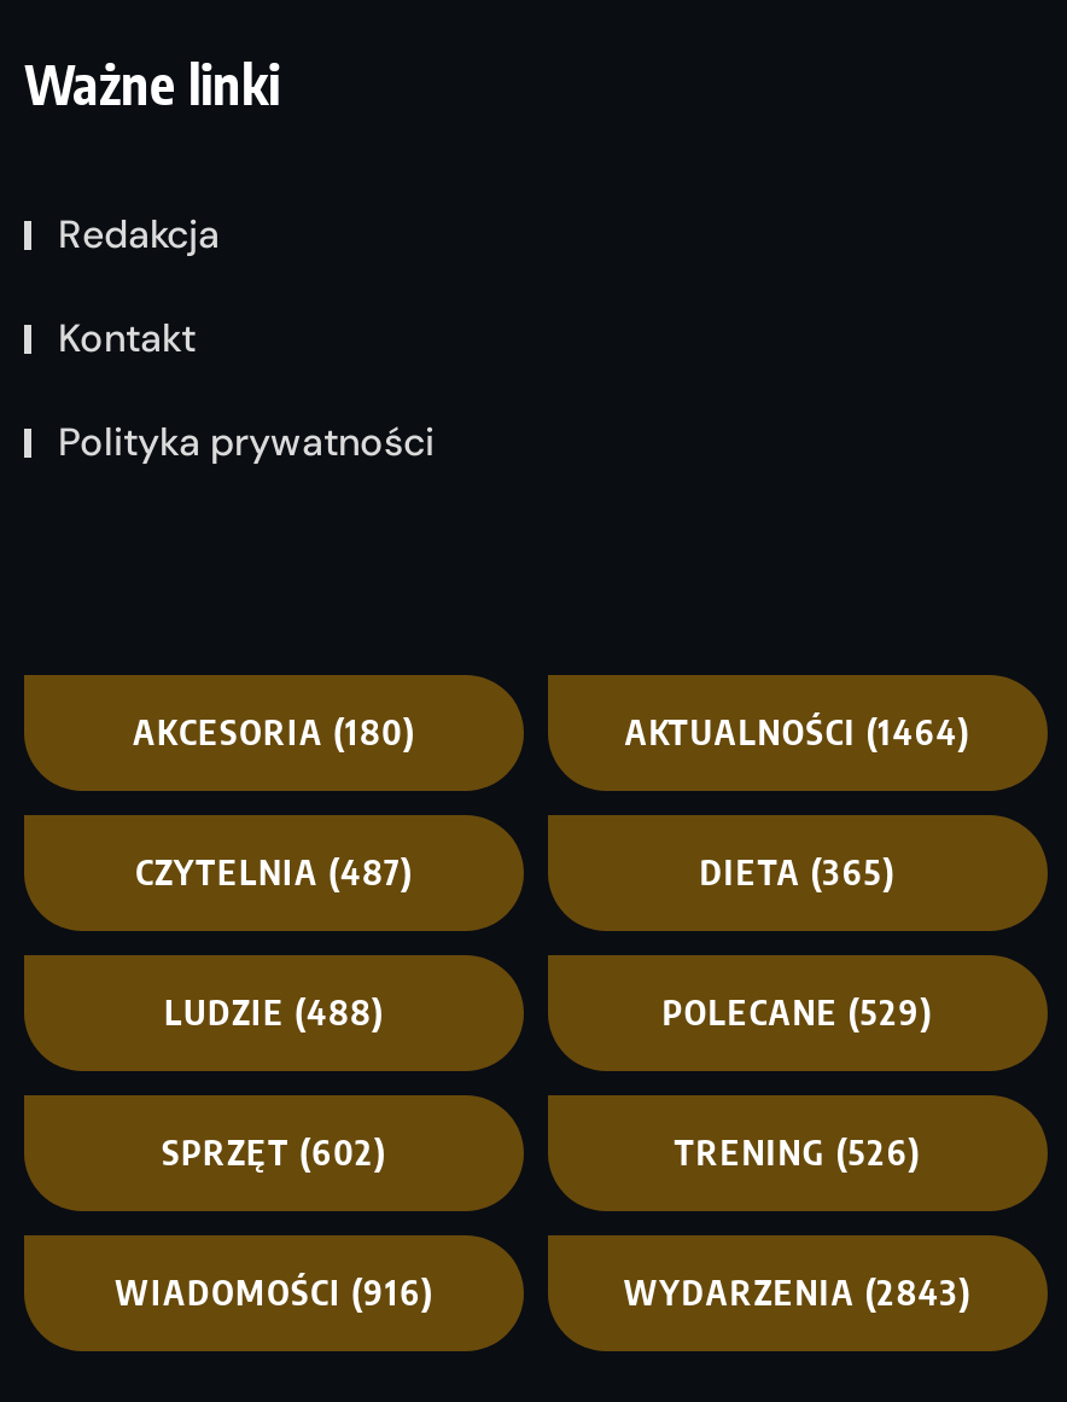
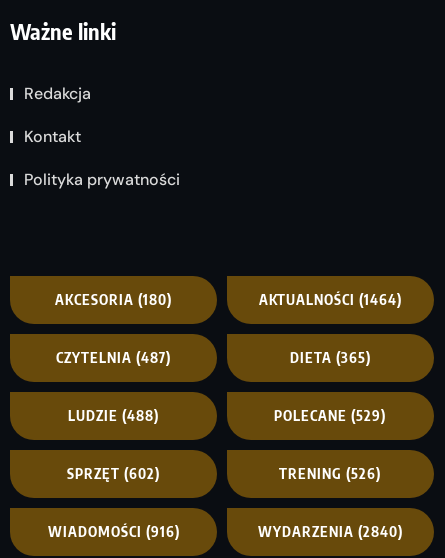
- WYDARZENIA (2843)
+ WYDARZENIA (2840)
